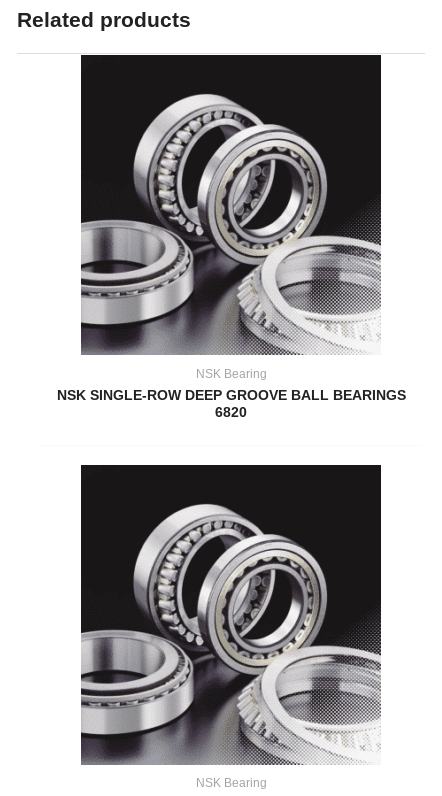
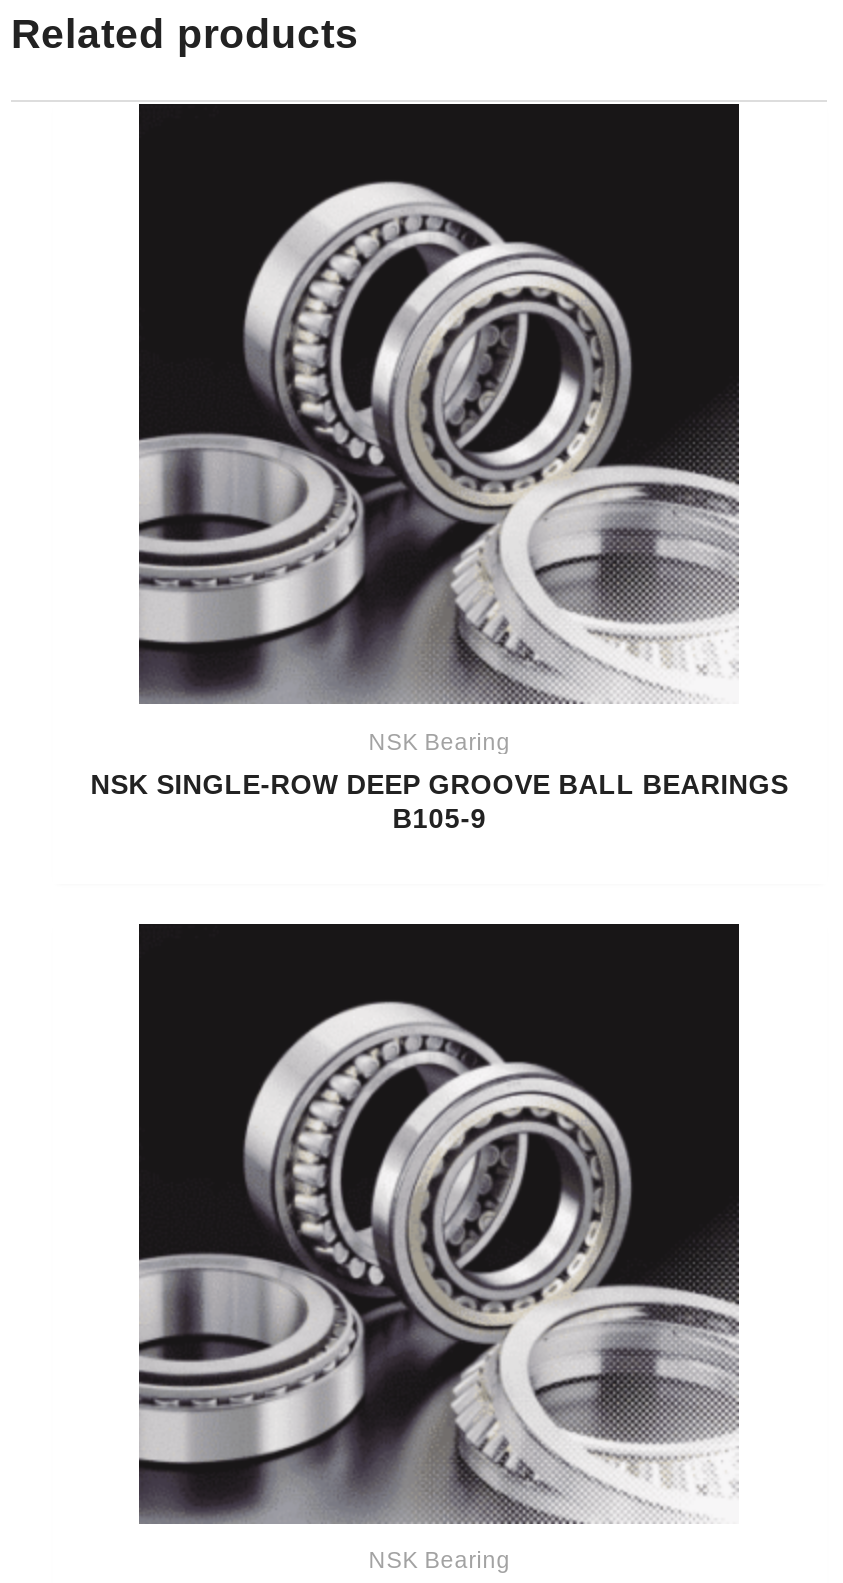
- 6820
+ B105-9
